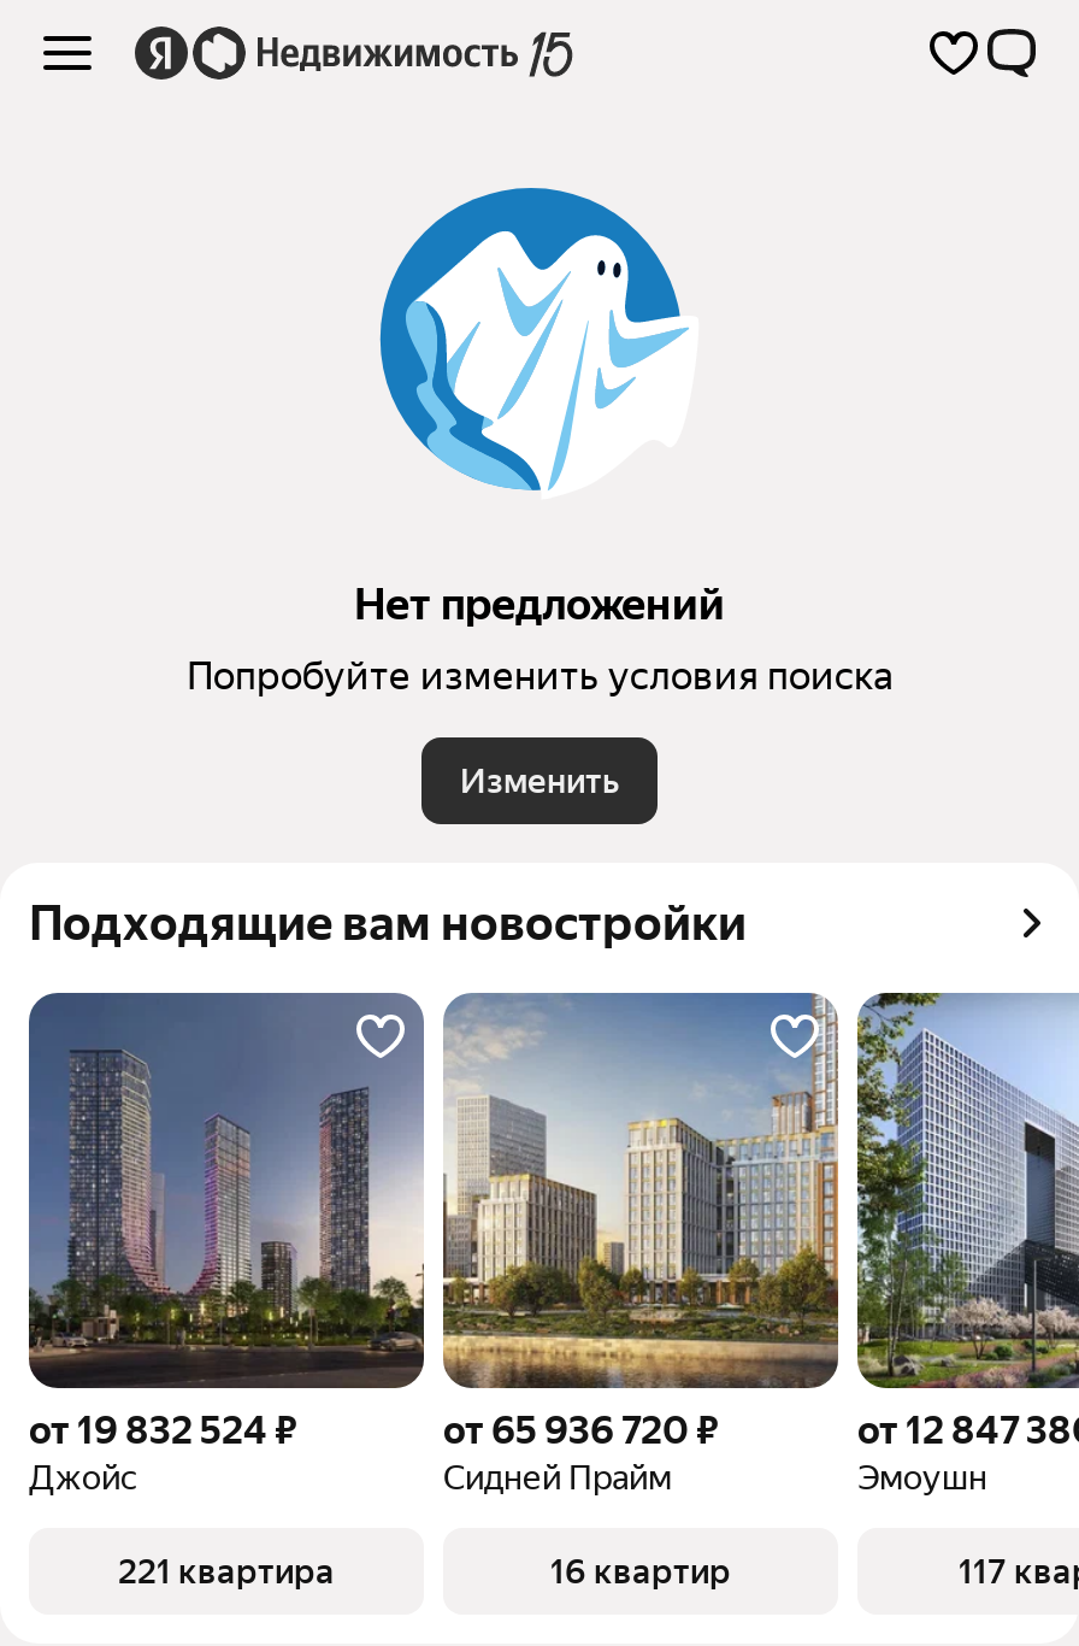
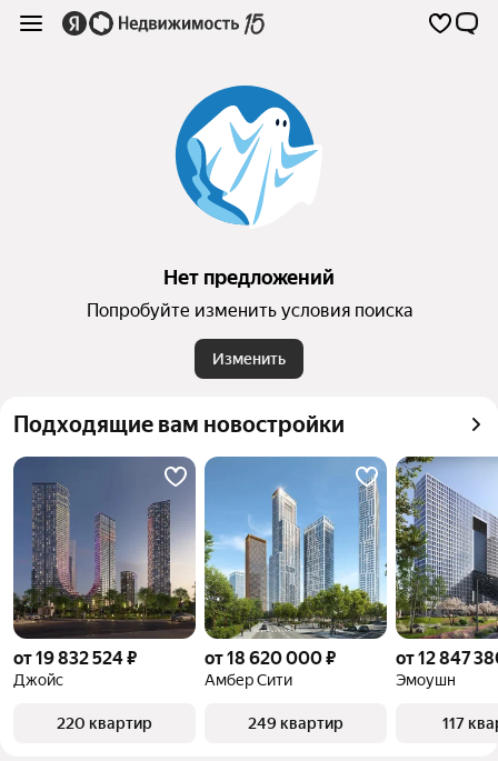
- [image]
- от 65 936 720 ₽
- Сидней Прайм
+ [image]
+ от 18 620 000 ₽
+ Амбер Сити

- 221 квартира
+ 220 квартир

- 16 квартир
+ 249 квартир
